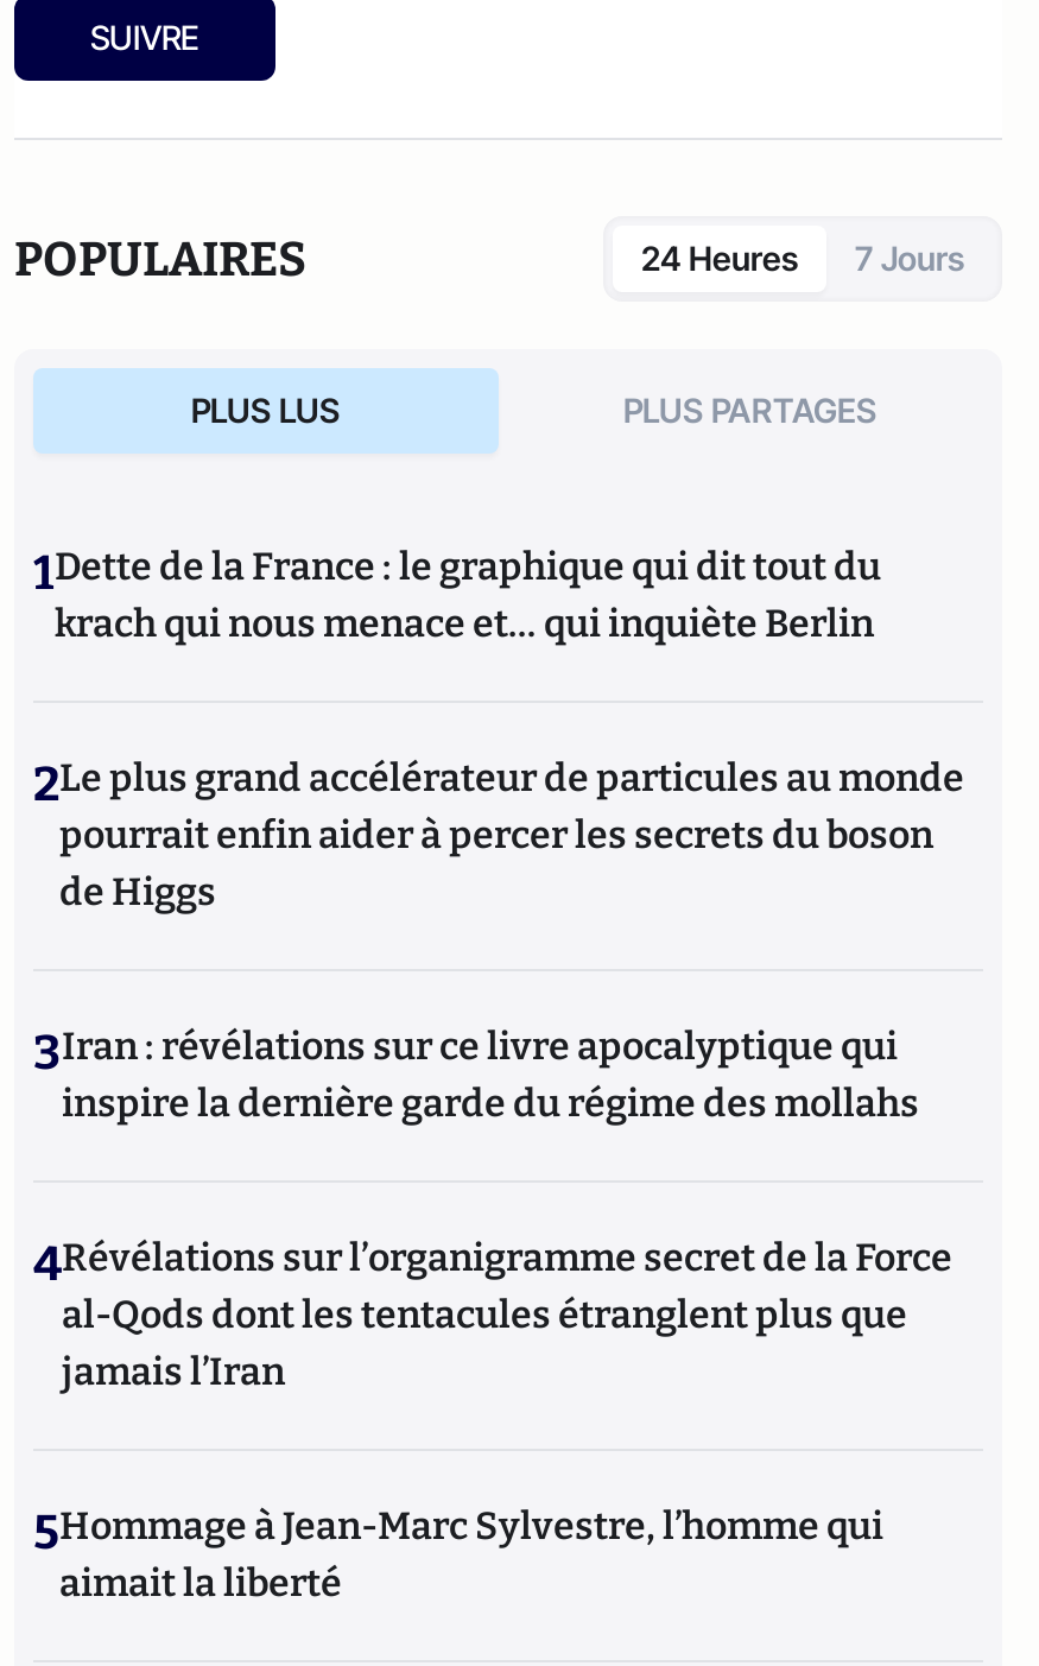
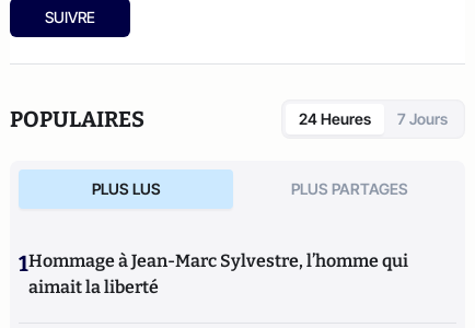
- 1Dette de la France : le graphique qui dit tout du
- krach qui nous menace et… qui inquiète Berlin
- 2Le plus grand accélérateur de particules au monde
- pourrait enfin aider à percer les secrets du boson
- de Higgs
- 3Iran : révélations sur ce livre apocalyptique qui
- inspire la dernière garde du régime des mollahs
- 4Révélations sur l’organigramme secret de la Force
- al-Qods dont les tentacules étranglent plus que
- jamais l’Iran
- 5Hommage à Jean-Marc Sylvestre, l’homme qui
+ 1Hommage à Jean-Marc Sylvestre, l’homme qui
